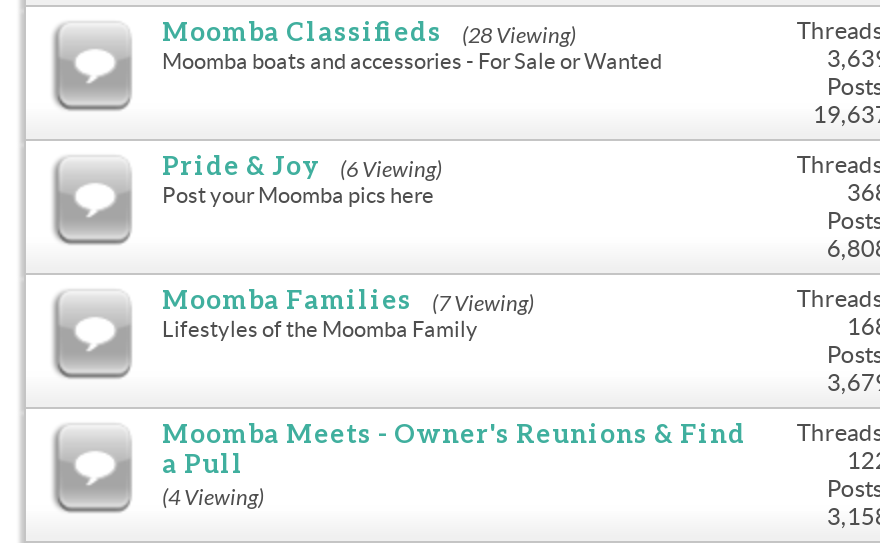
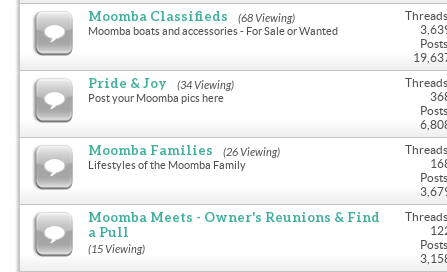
- Moomba Classifieds (28 Viewing)
+ Moomba Classifieds (68 Viewing)

- Pride & Joy (6 Viewing)
+ Pride & Joy (34 Viewing)

- Moomba Families (7 Viewing)
+ Moomba Families (26 Viewing)

- (4 Viewing)
+ (15 Viewing)
